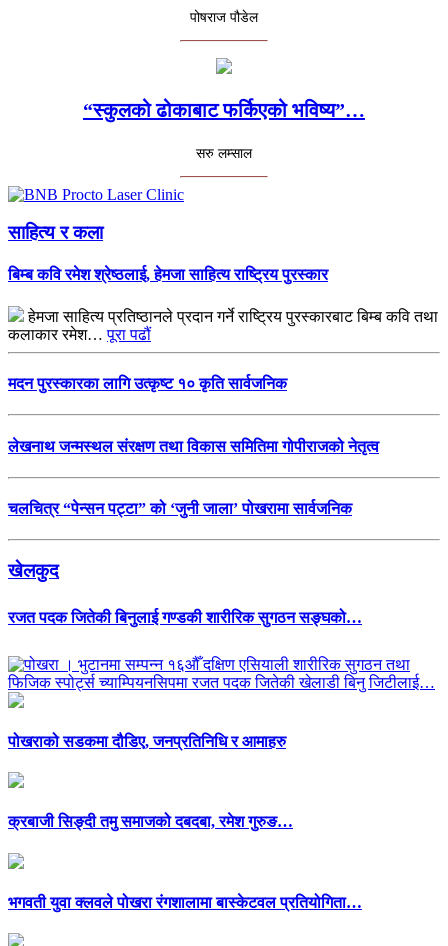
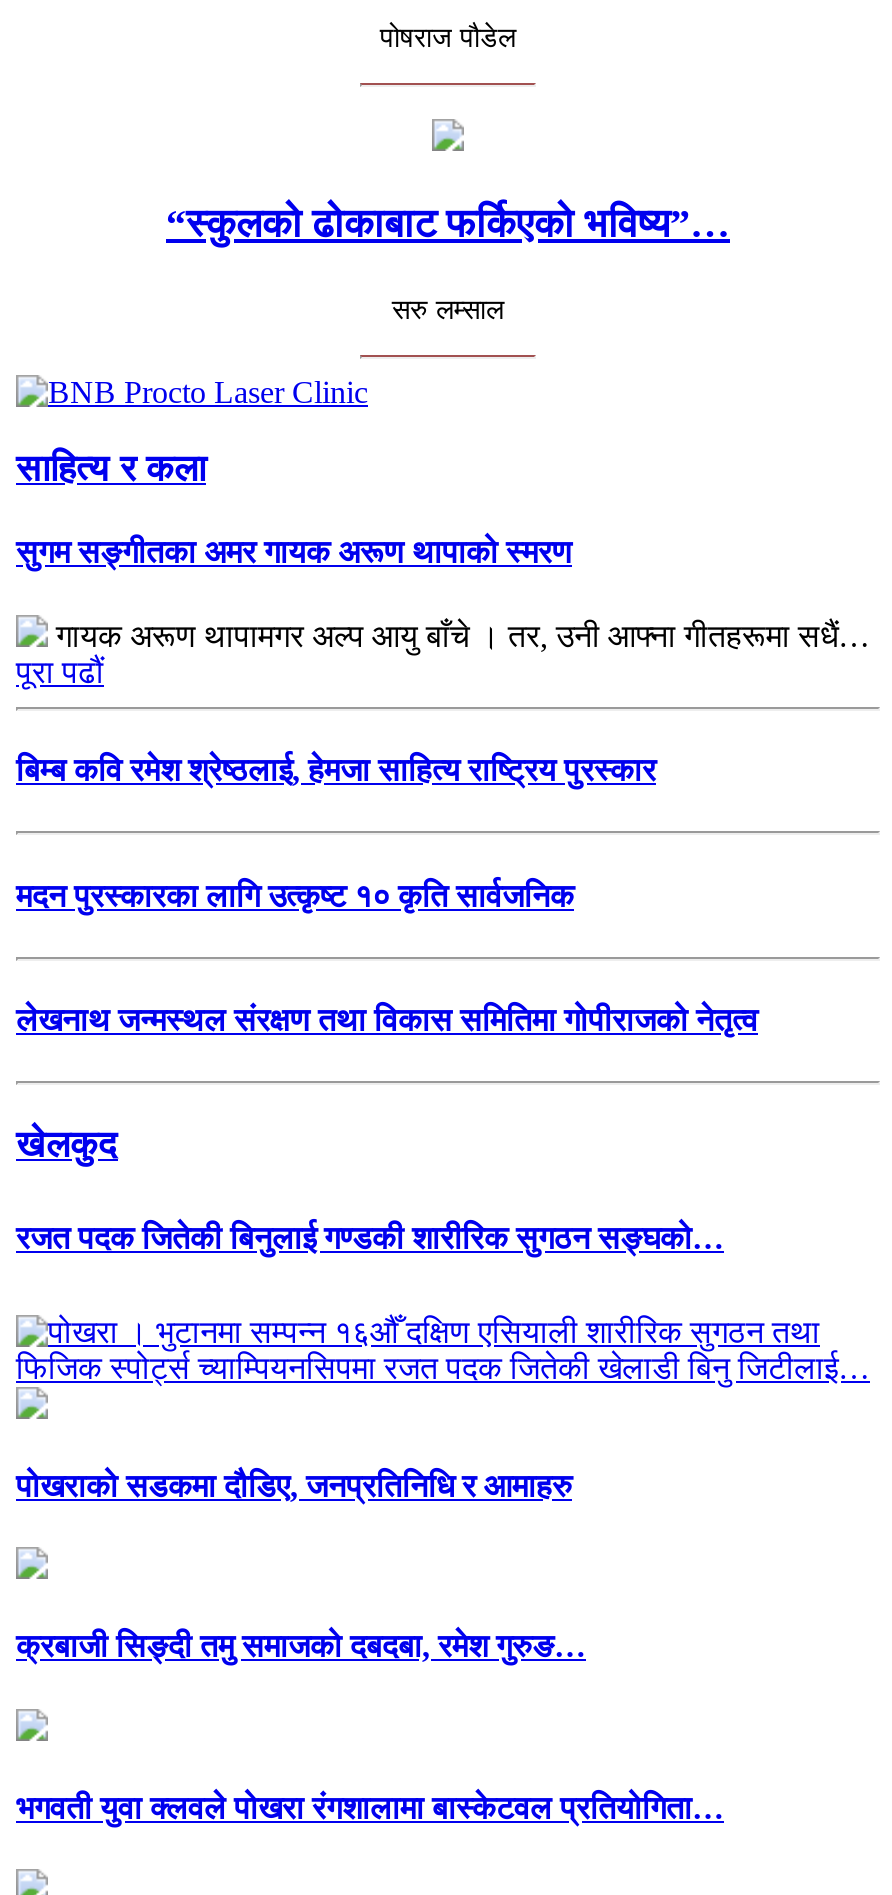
+ सुगम सङ्गीतका अमर गायक अरूण थापाको स्मरण
+ गायक अरूण थापामगर अल्प आयु बाँचे । तर, उनी आफ्ना गीतहरूमा सधैं…
+ पूरा पढौं

moved down: बिम्ब कवि रमेश श्रेष्ठलाई, हेमजा साहित्य राष्ट्रिय पुरस्कार

- हेमजा साहित्य प्रतिष्ठानले प्रदान गर्ने राष्ट्रिय पुरस्कारबाट बिम्ब कवि तथा
- कलाकार रमेश… पूरा पढौं

moved down: मदन पुरस्कारका लागि उत्कृष्ट १० कृति सार्वजनिक | लेखनाथ जन्मस्थल संरक्षण तथा विकास समितिमा गोपीराजको नेतृत्व

- चलचित्र “पेन्सन पट्टा” को ‘जुनी जाला’ पोखरामा सार्वजनिक
